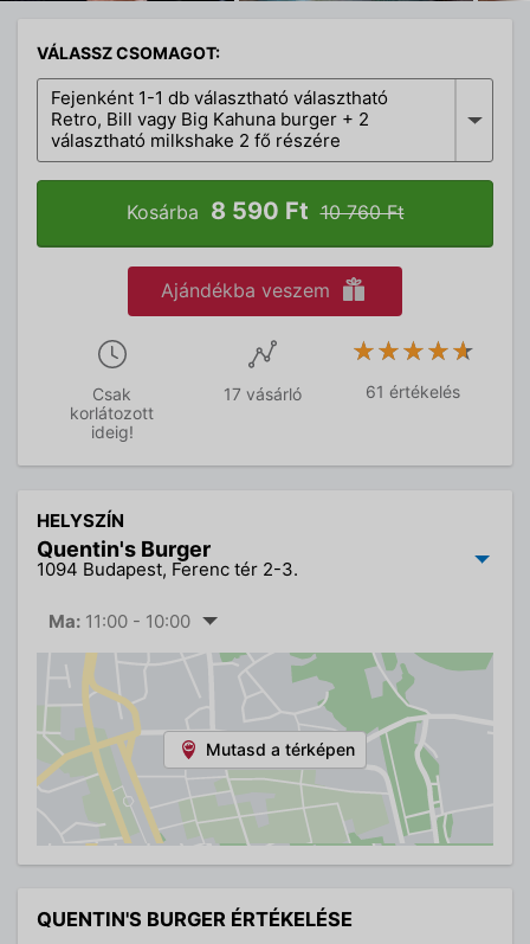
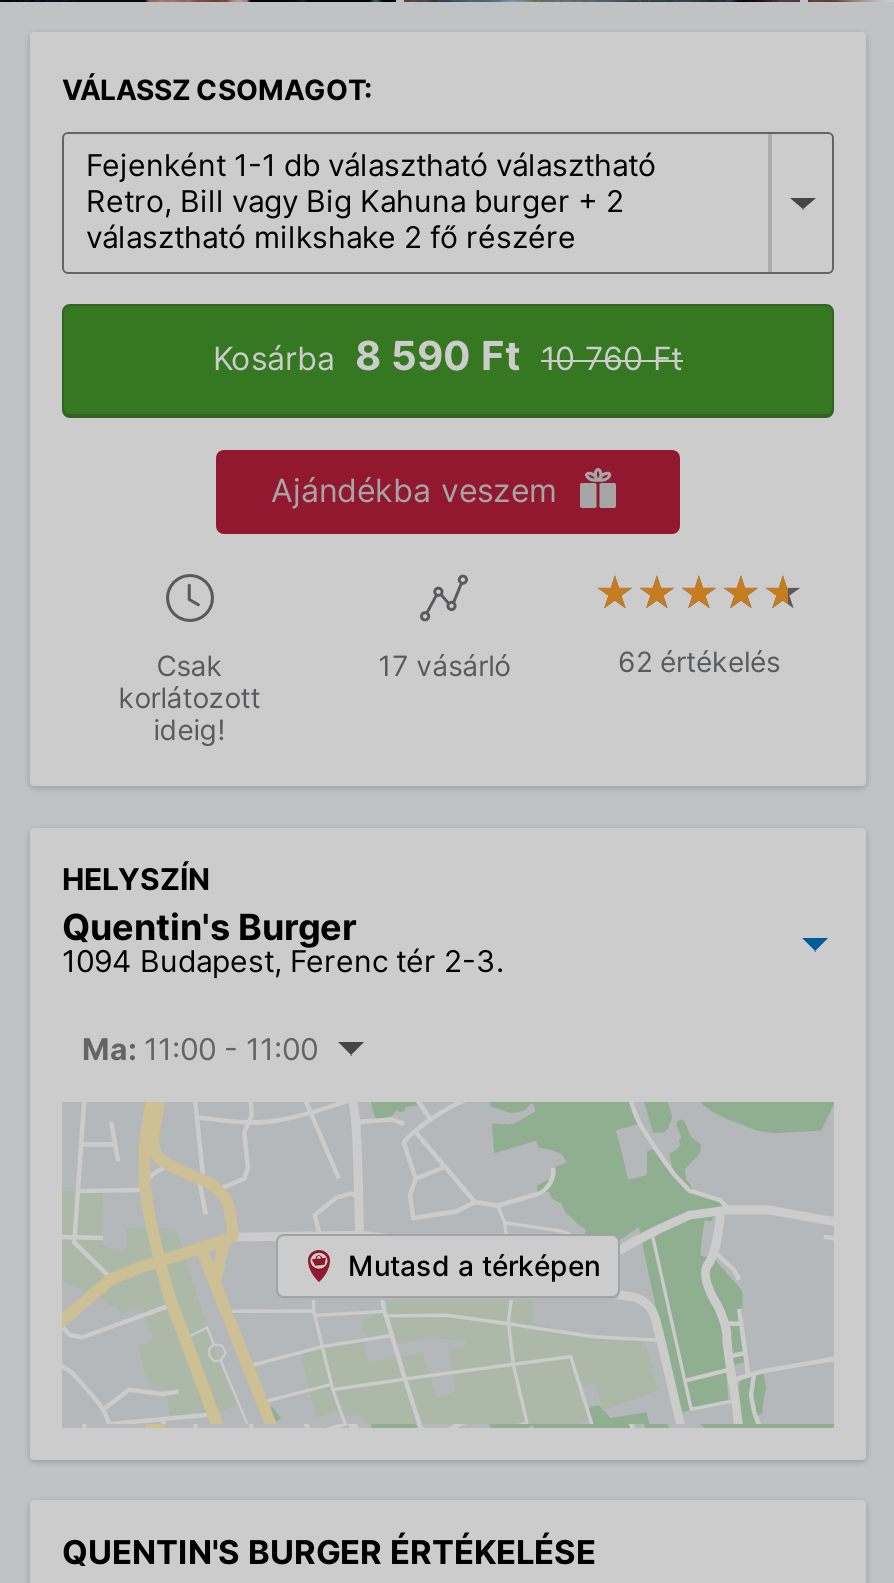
- 61 értékelés
+ 62 értékelés

- Ma: 11:00 - 10:00
+ Ma: 11:00 - 11:00
